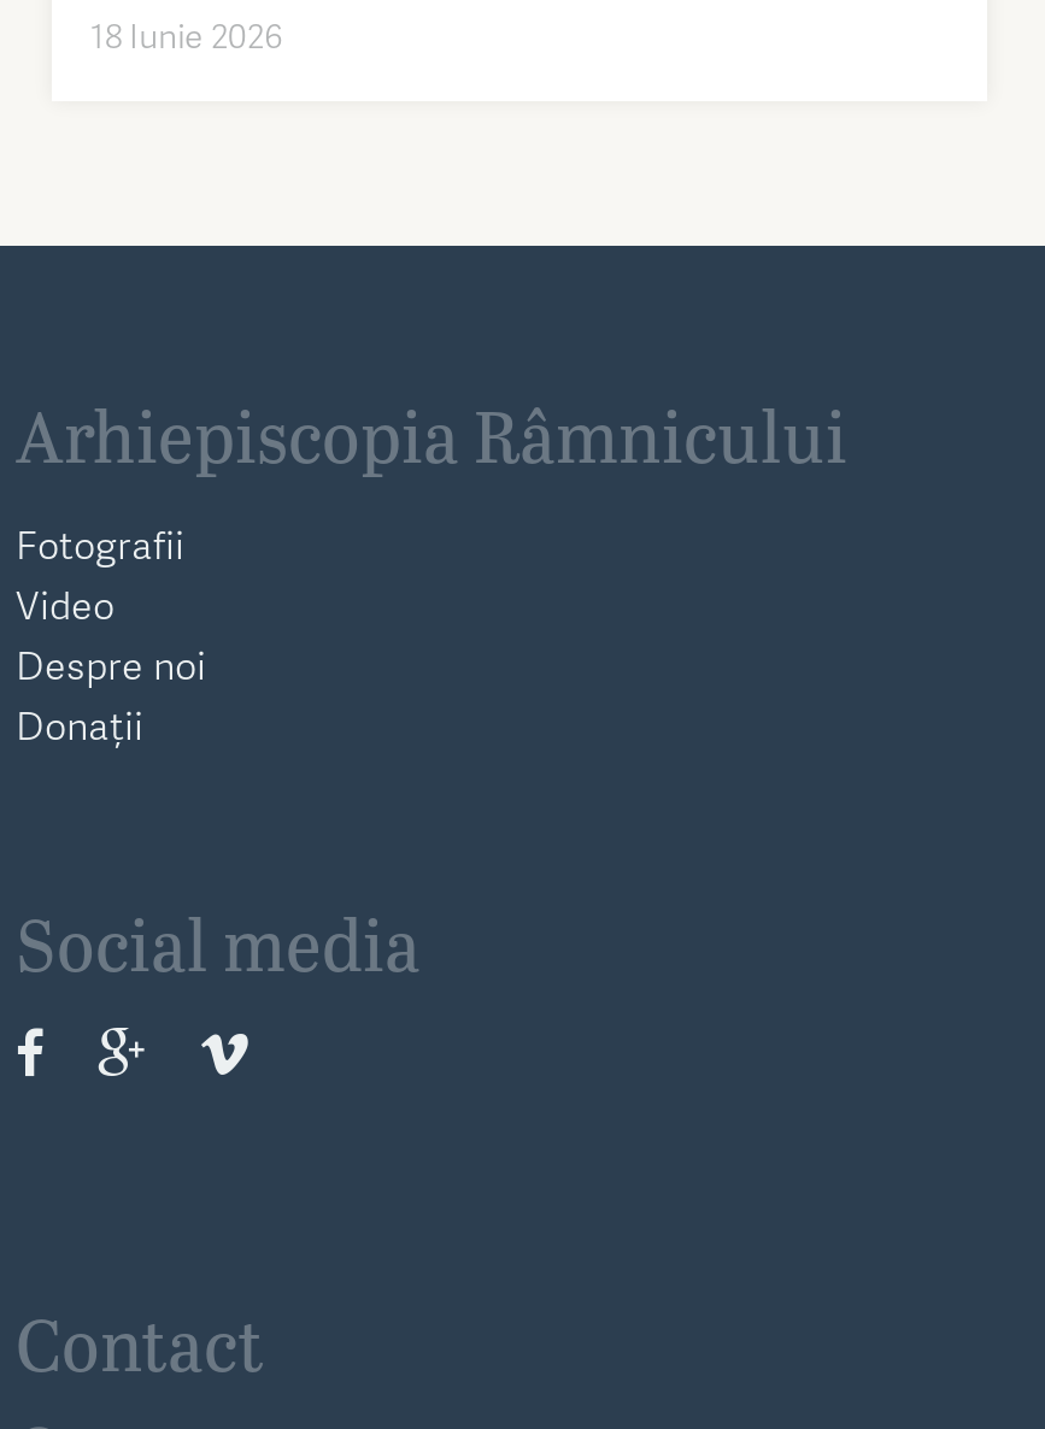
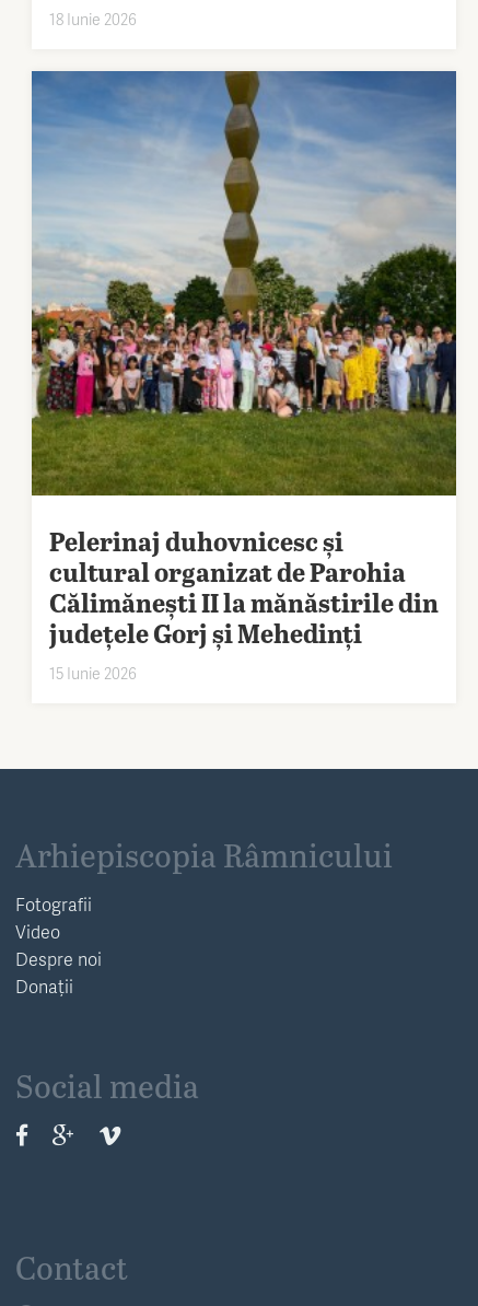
+ [image]
+ Pelerinaj duhovnicesc și
+ cultural organizat de Parohia
+ Călimănești II la mănăstirile din
+ județele Gorj și Mehedinți
+ 15 Iunie 2026
